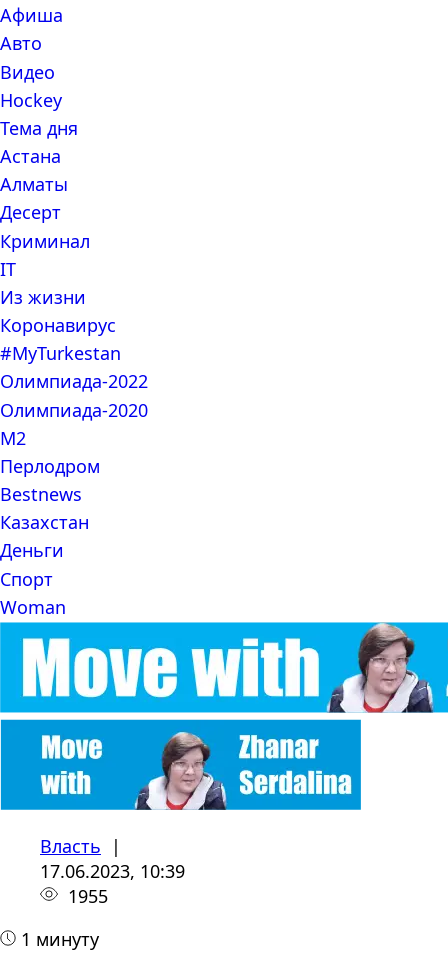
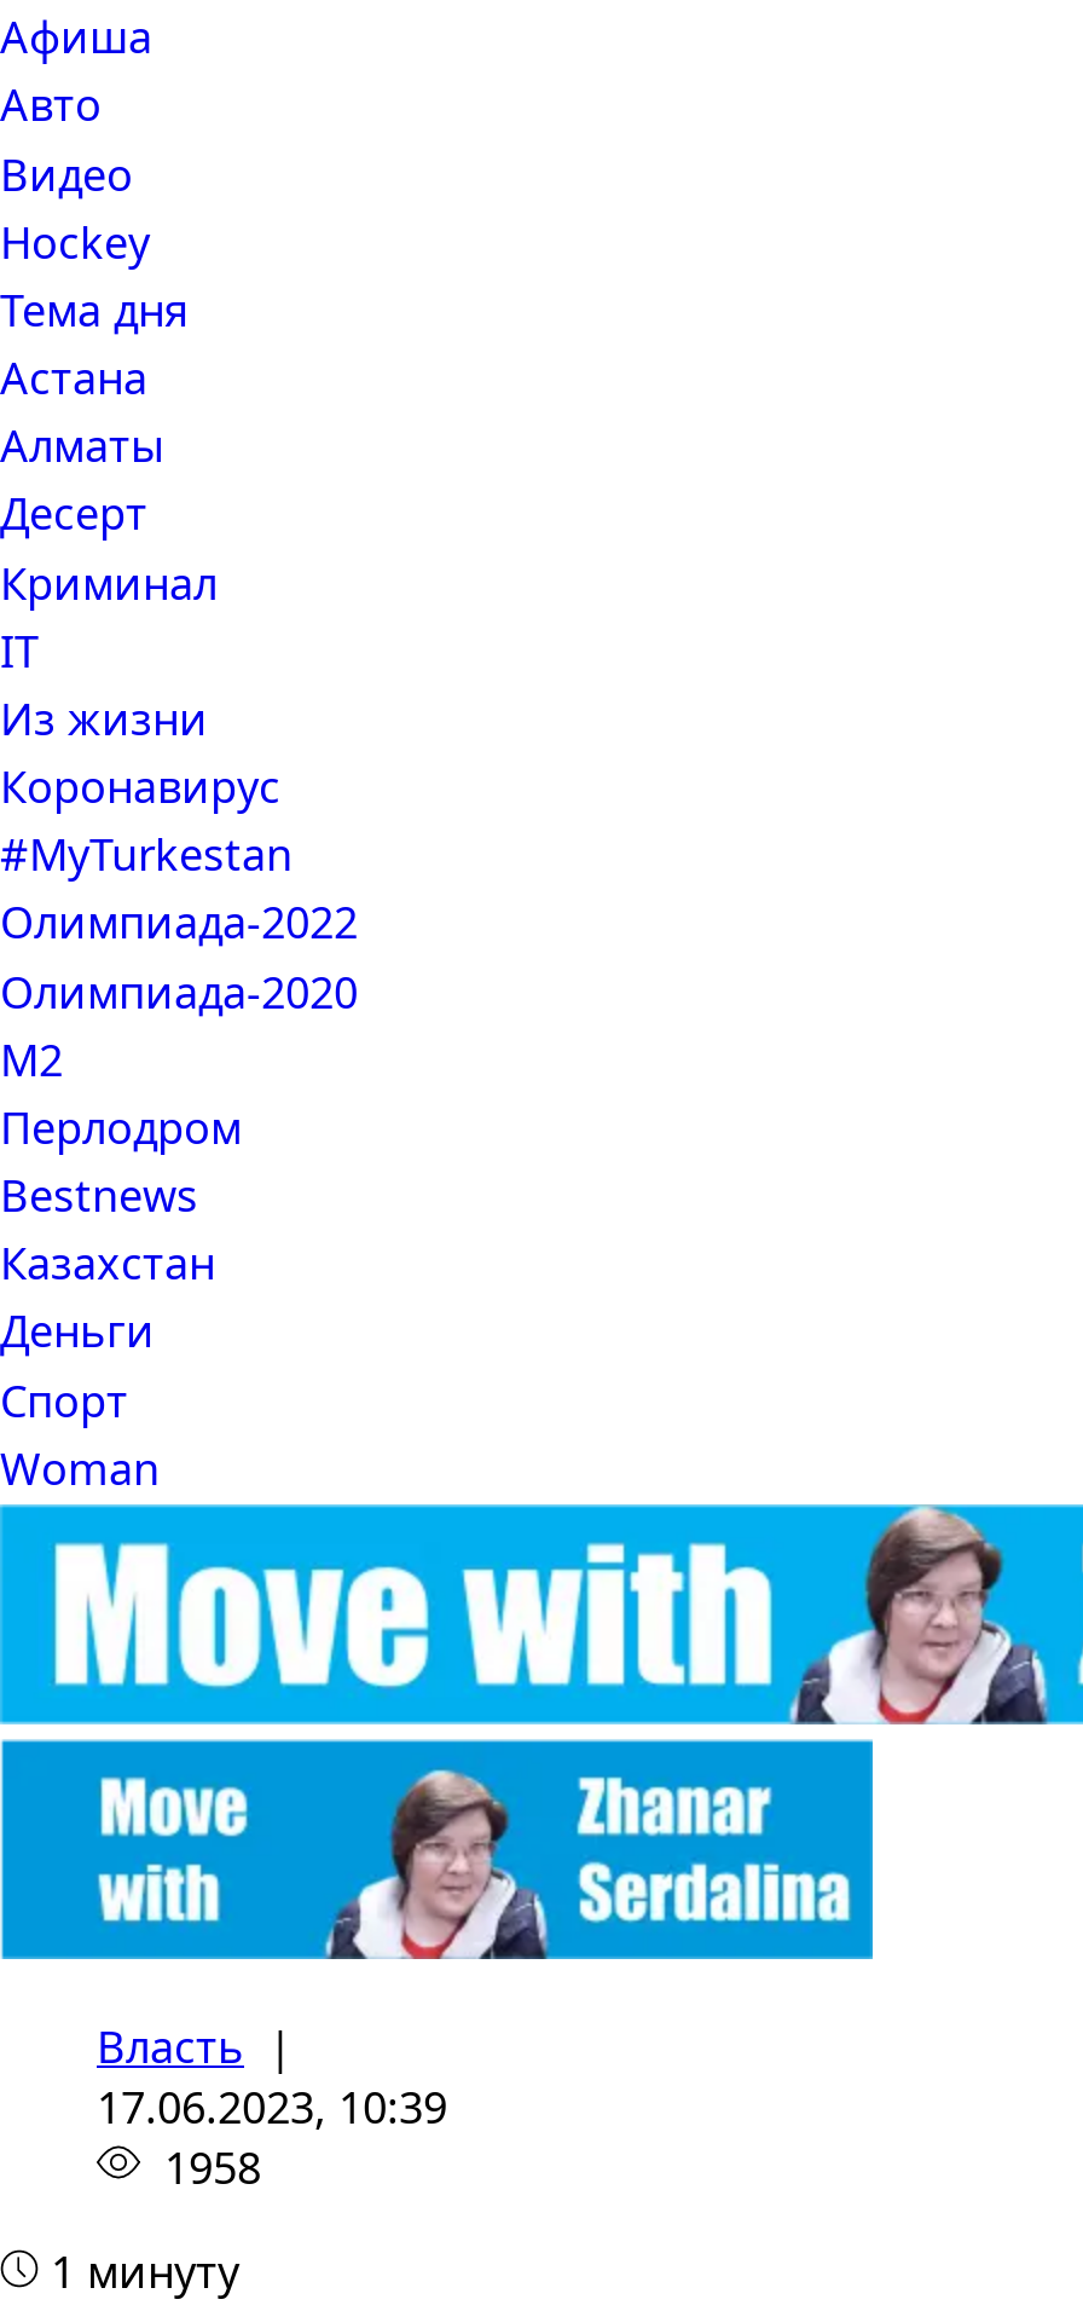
- 1955
+ 1958
